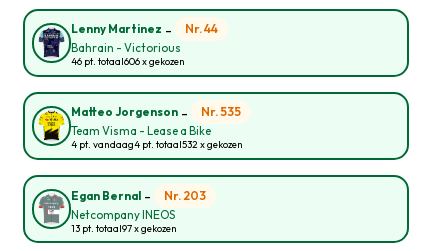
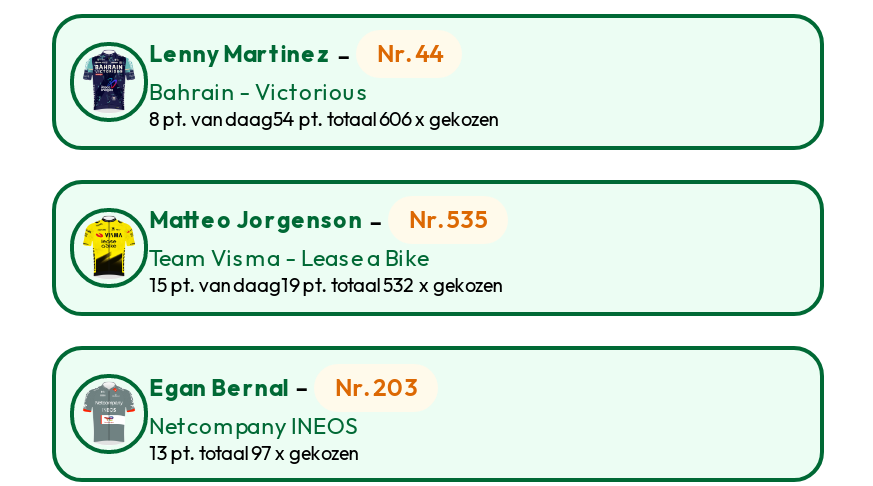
- 46 pt. totaal606 x gekozen
+ 8 pt. vandaag54 pt. totaal606 x gekozen

- 4 pt. vandaag4 pt. totaal532 x gekozen
+ 15 pt. vandaag19 pt. totaal532 x gekozen
